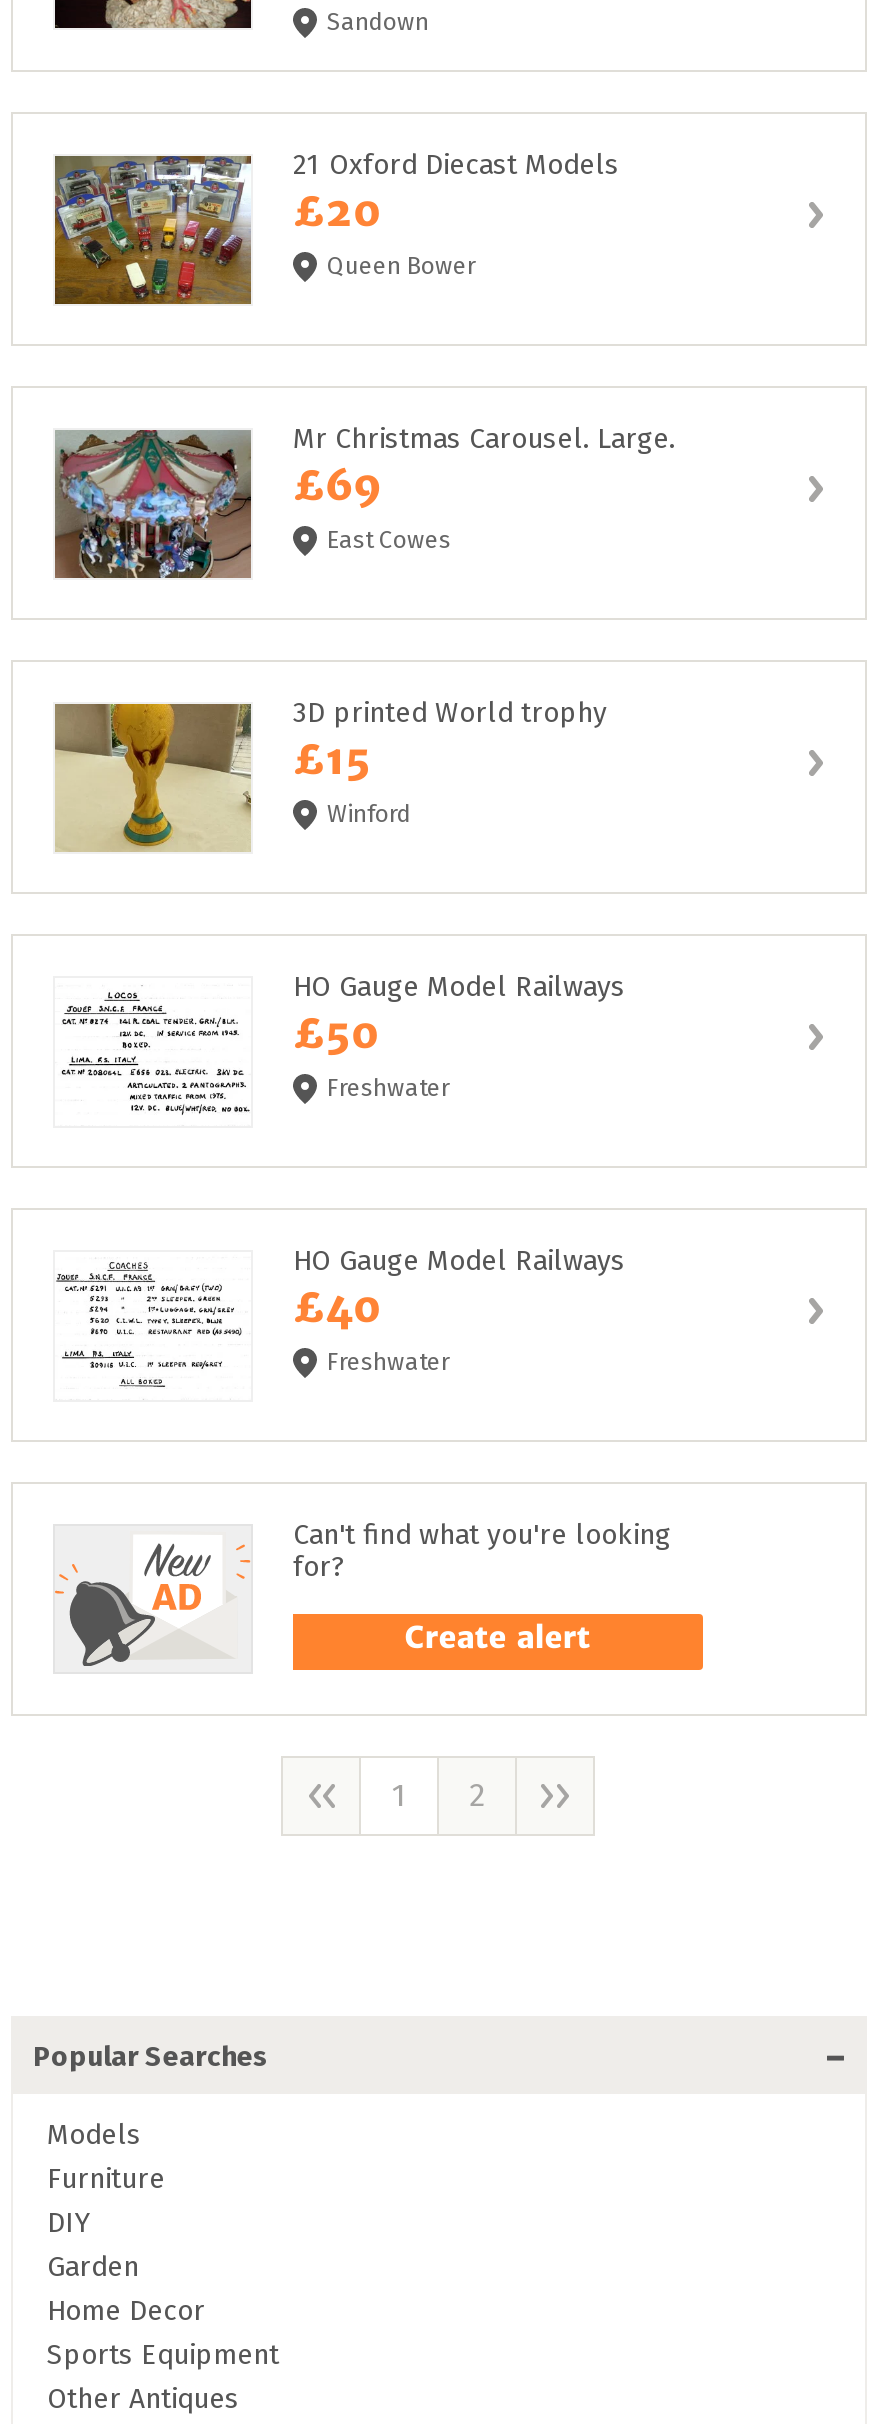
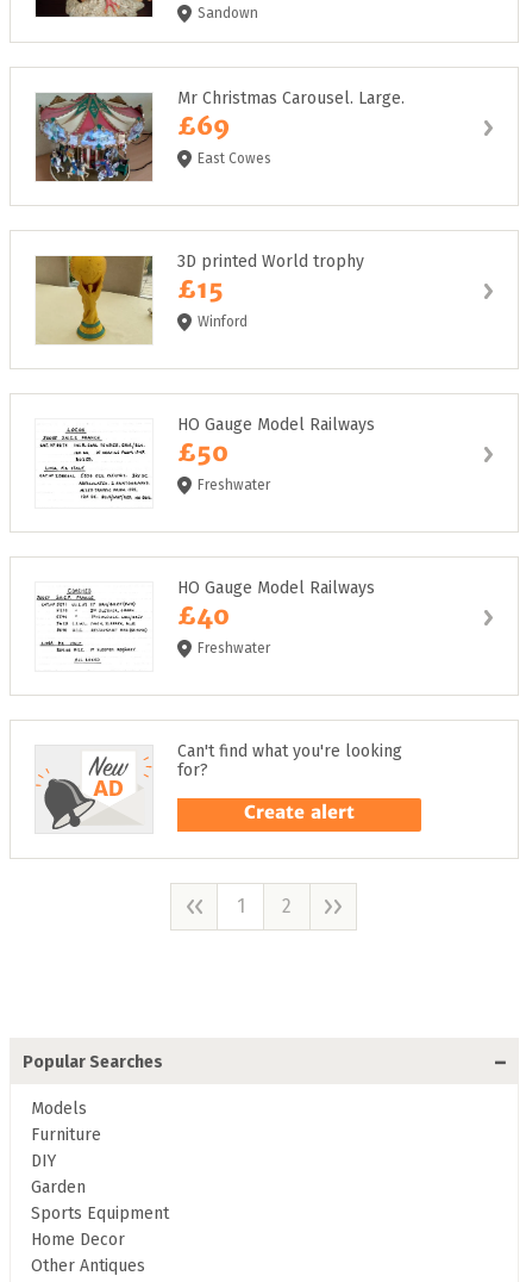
- [image]
- 21 Oxford Diecast Models
- £20
- Queen Bower

moved down: Home Decor

moved up: Sports Equipment
